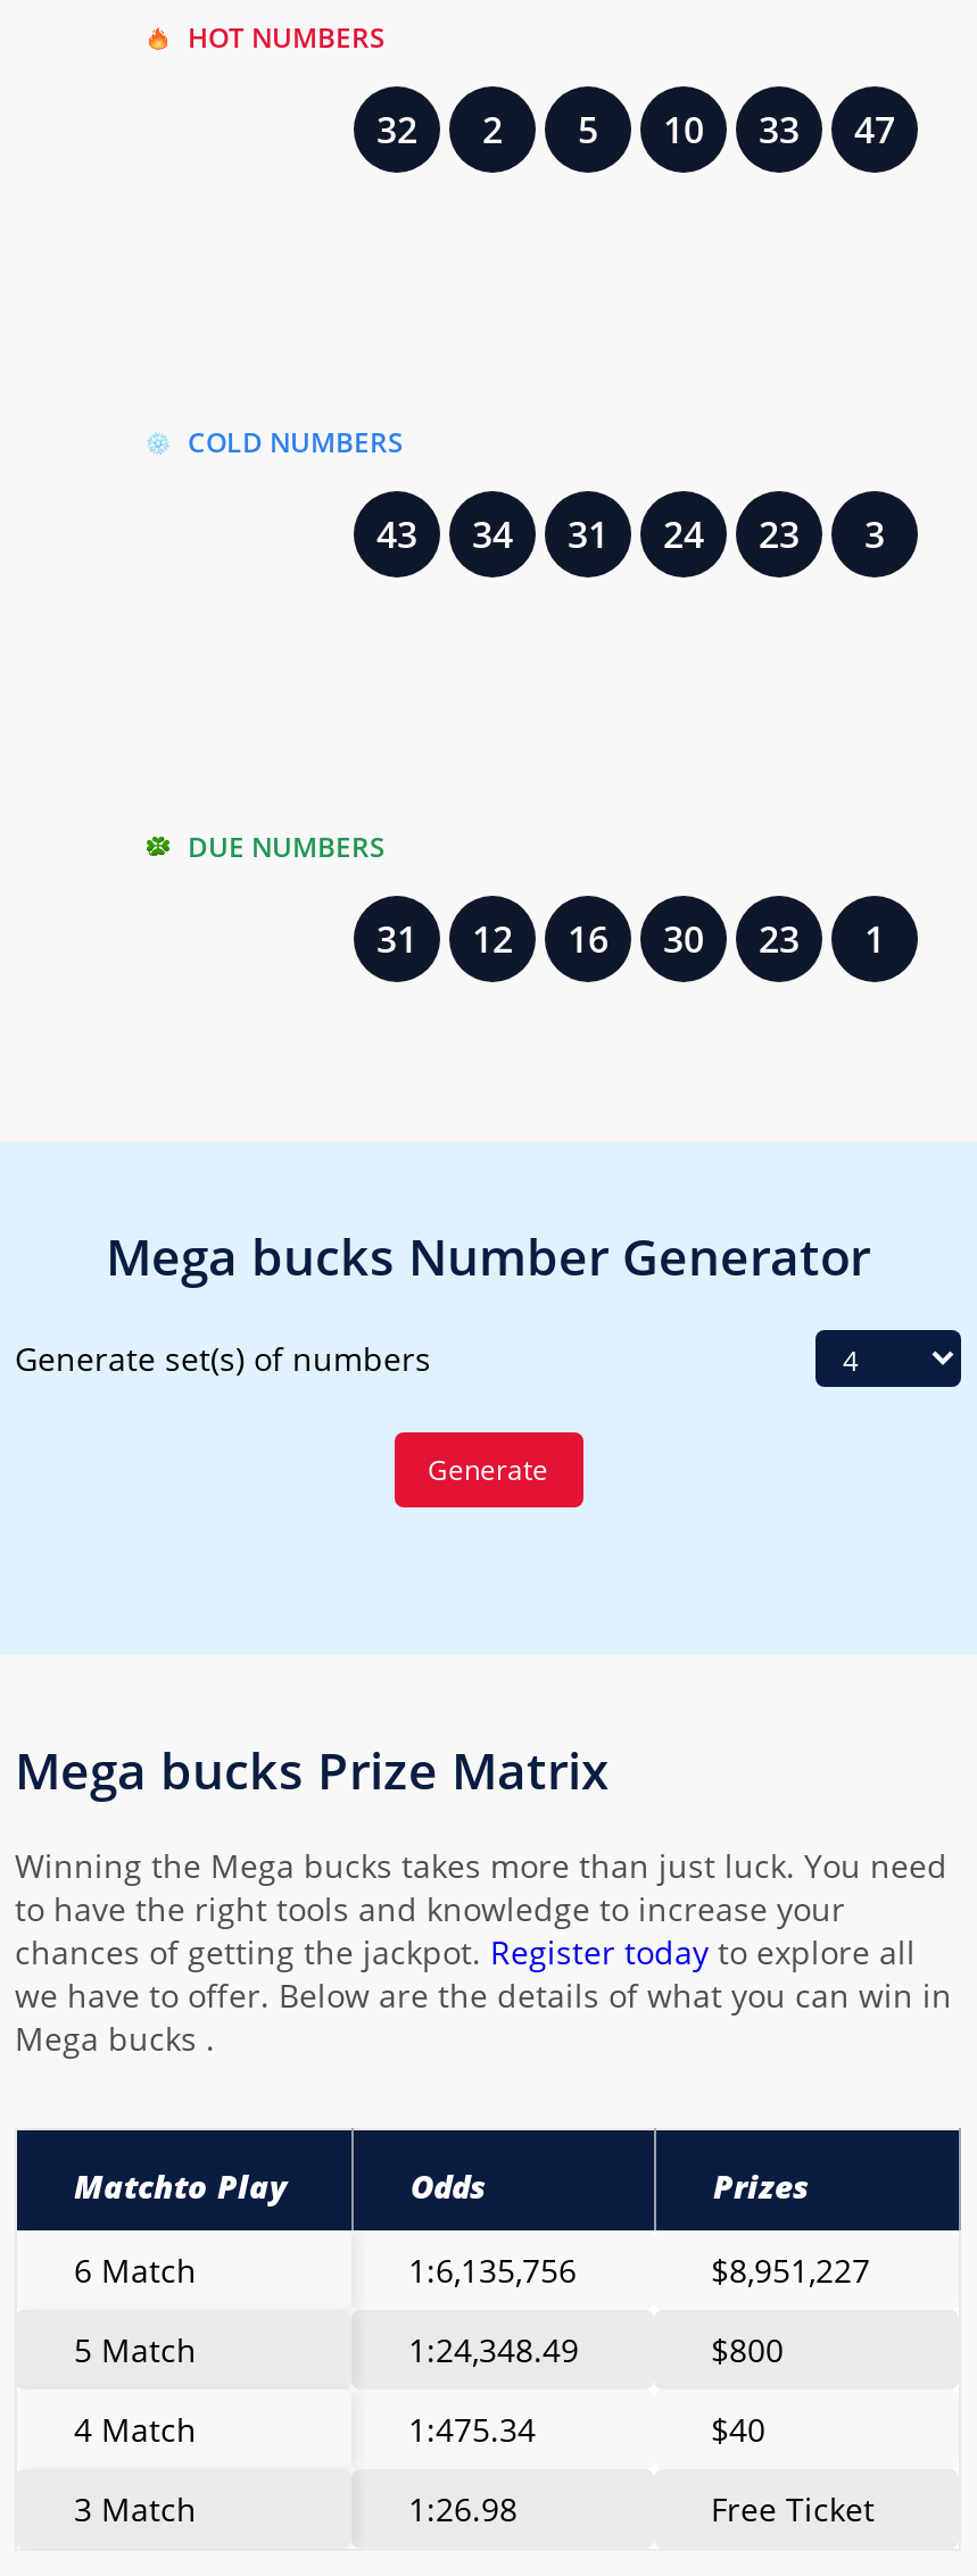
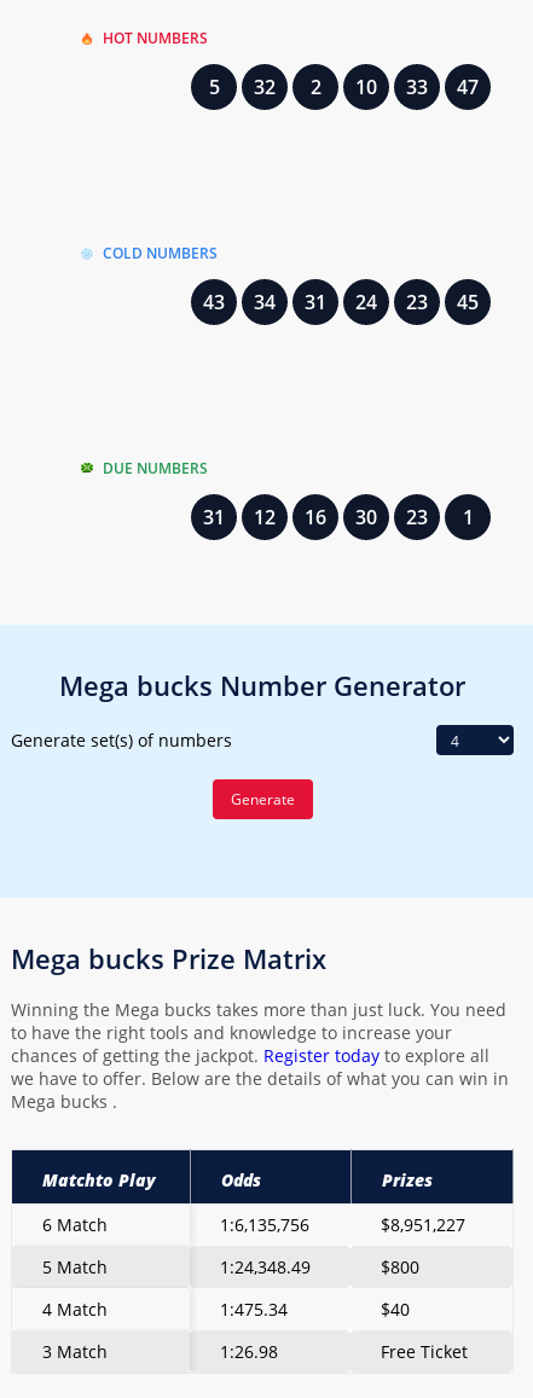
- 5

+ 5

- 43 34 31 24 23 3
+ 43 34 31 24 23 45
